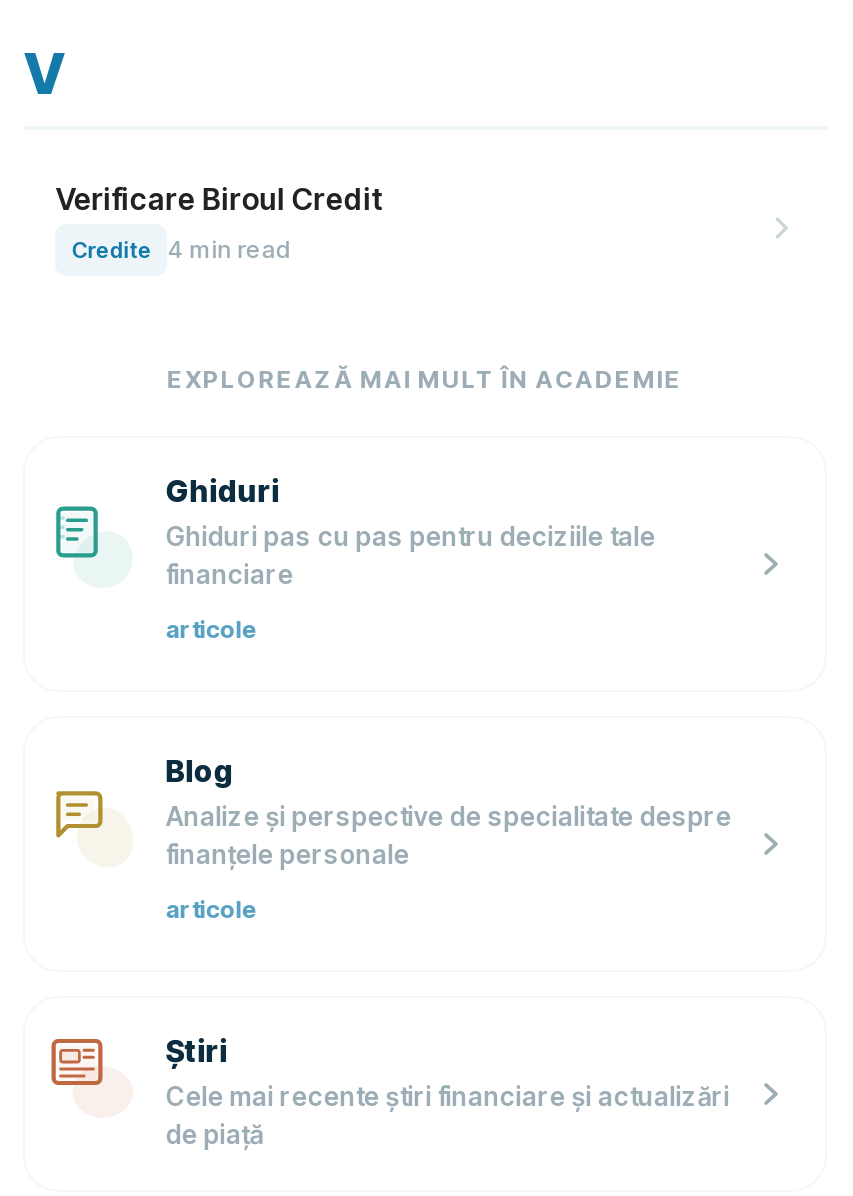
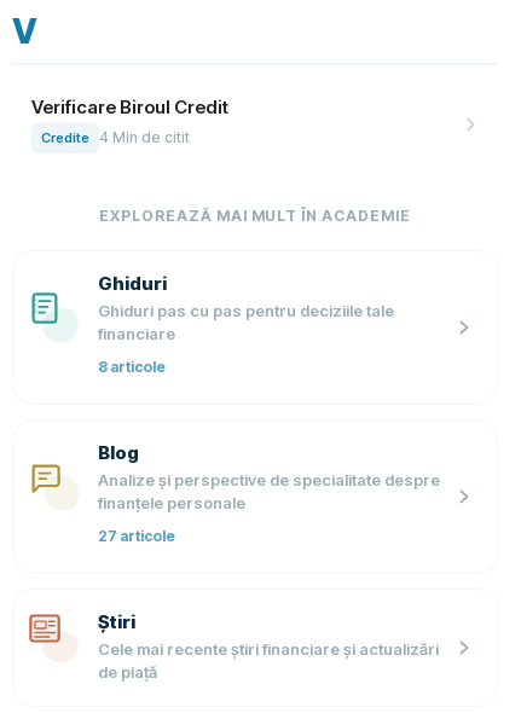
- Credite 4 min read
+ Credite 4 Min de citit

- articole
+ 8 articole

- articole
+ 27 articole
